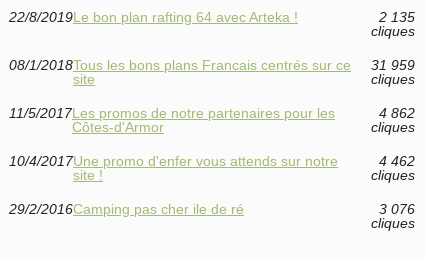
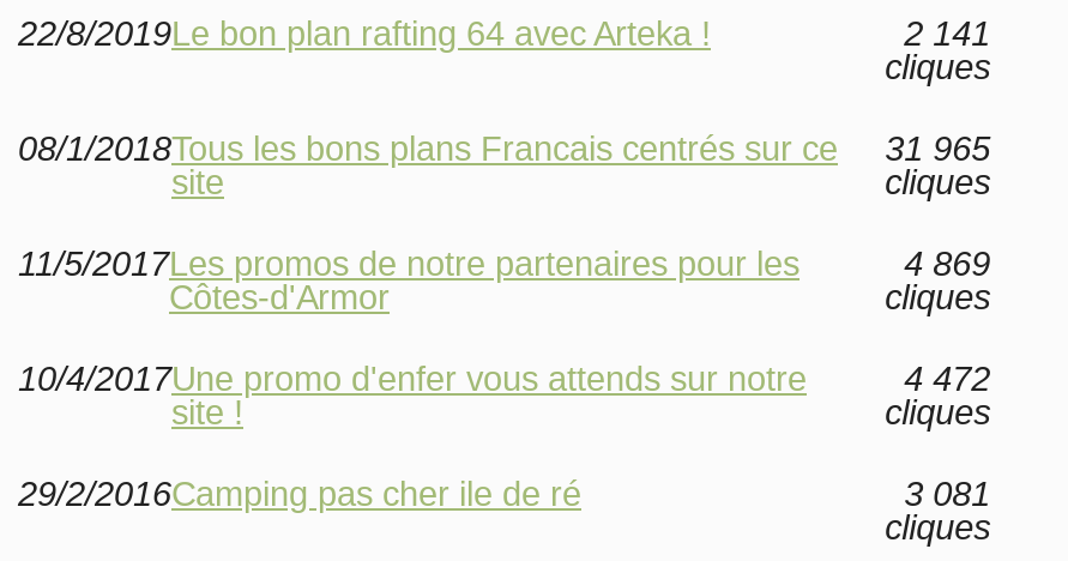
- 2 135
+ 2 141

- 08/1/2018Tous les bons plans Francais centrés sur ce 31 959
+ 08/1/2018Tous les bons plans Francais centrés sur ce 31 965

- 4 862
+ 4 869

- 4 462
+ 4 472

- 3 076
+ 3 081
